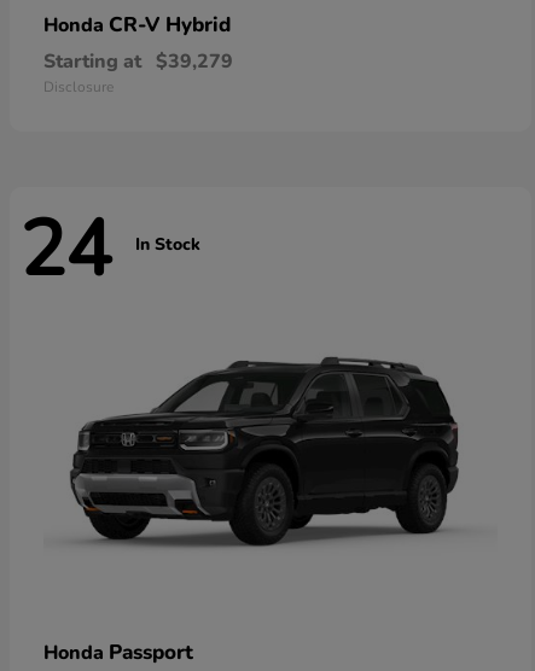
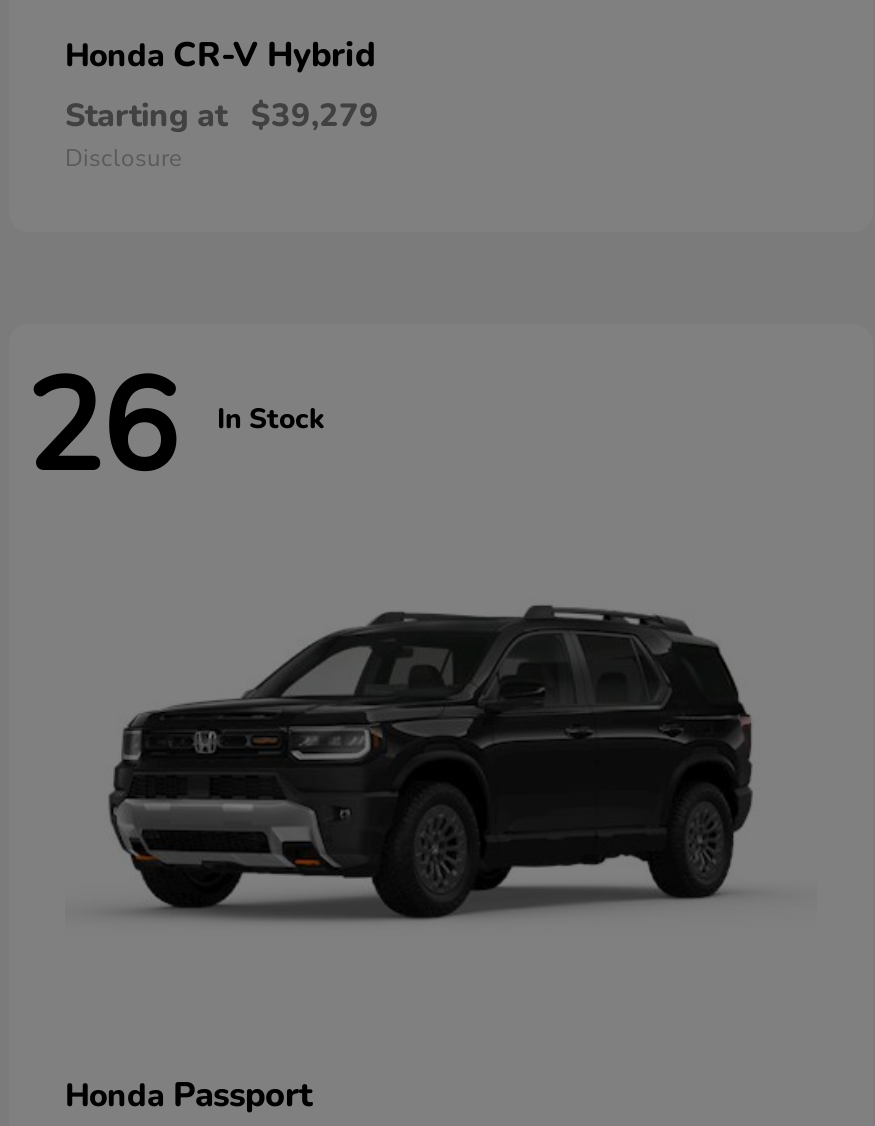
- 24 In Stock
+ 26 In Stock
